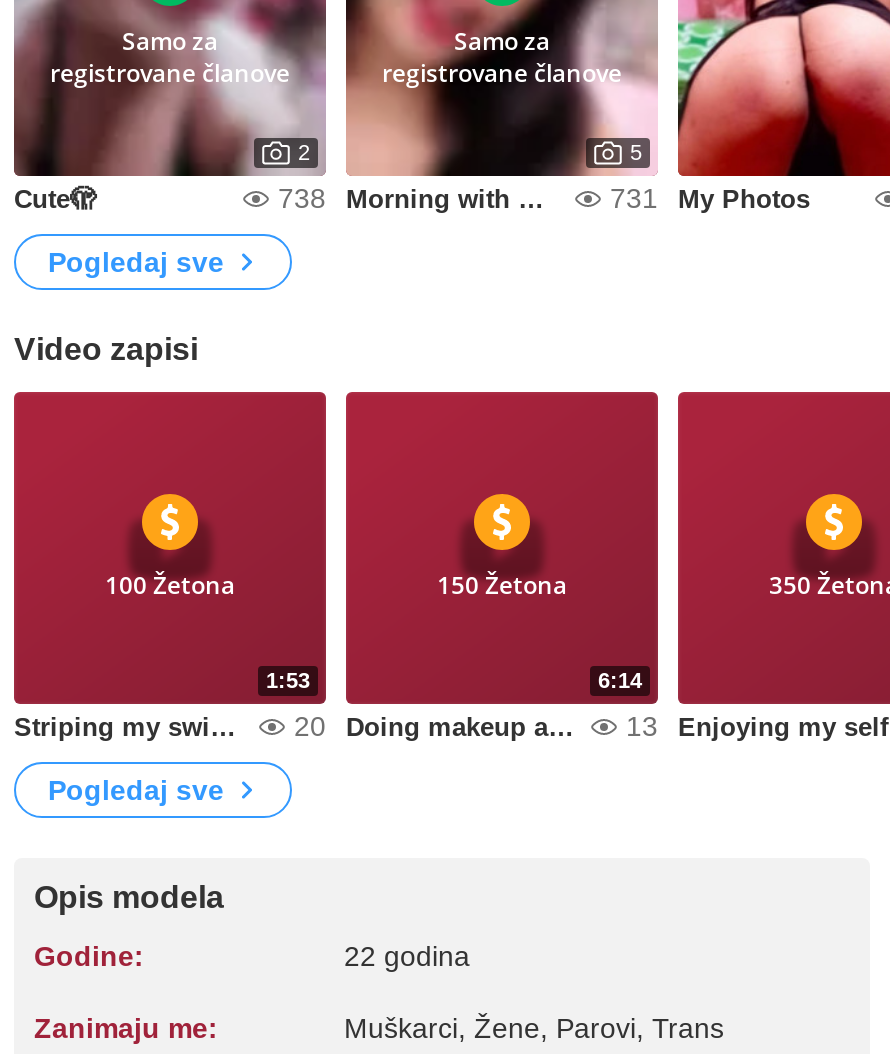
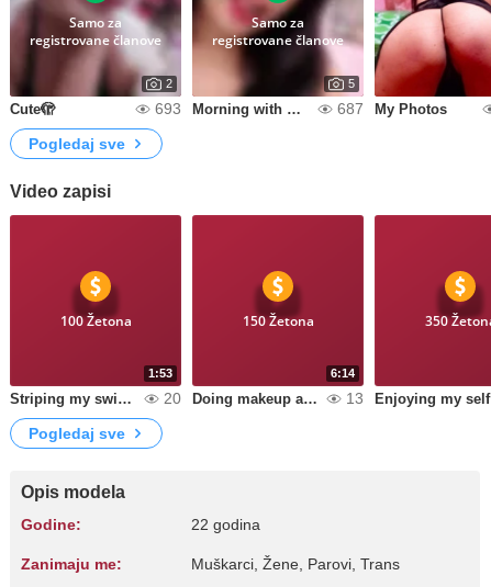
- 738
+ 693

- 731 My Photos
+ 687 My Photos
